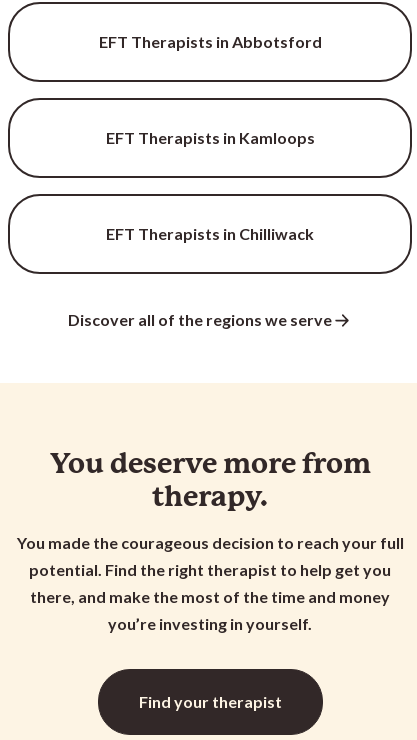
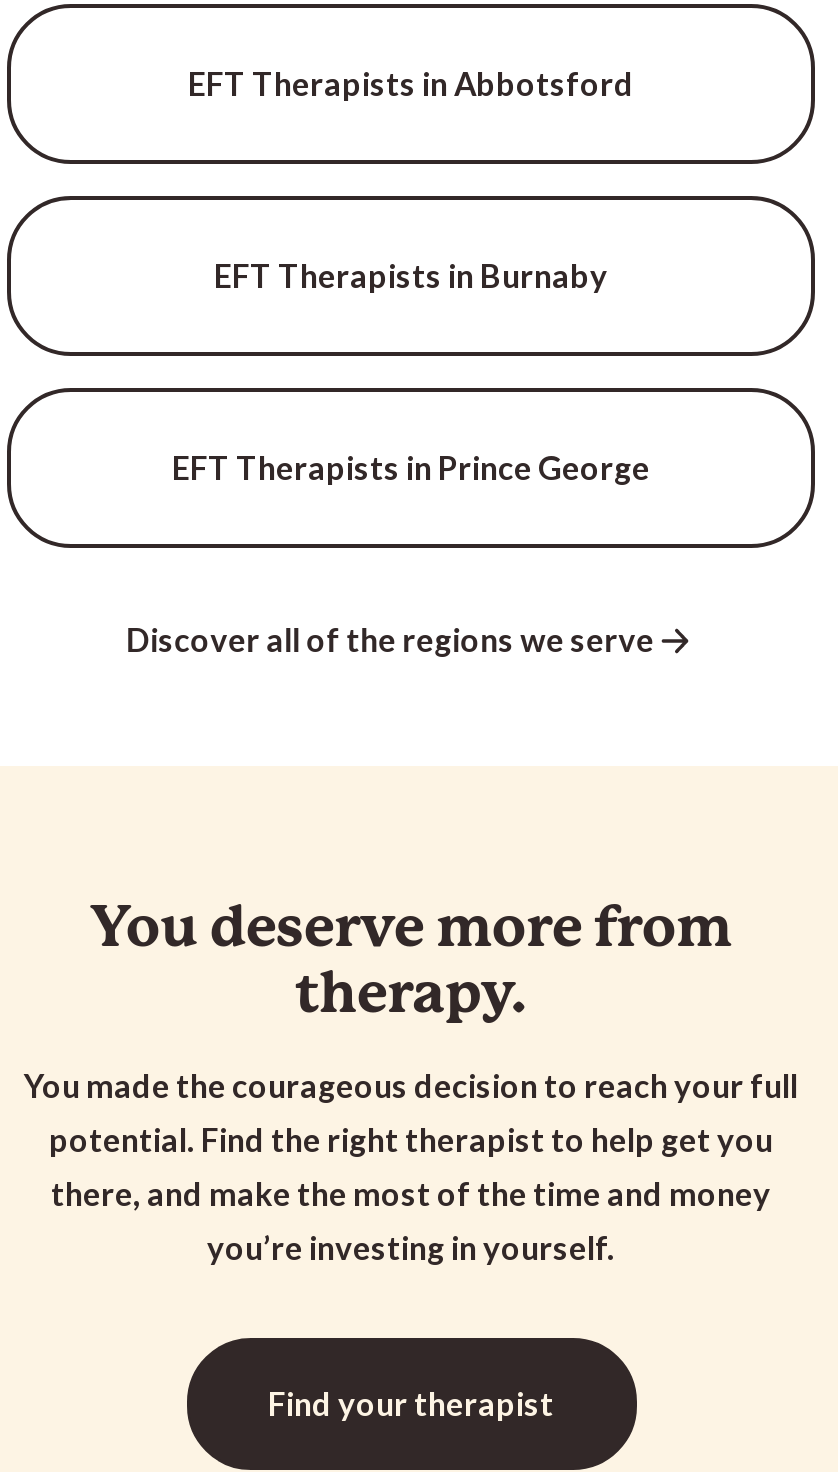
- EFT Therapists in Kamloops
+ EFT Therapists in Burnaby

- EFT Therapists in Chilliwack
+ EFT Therapists in Prince George
